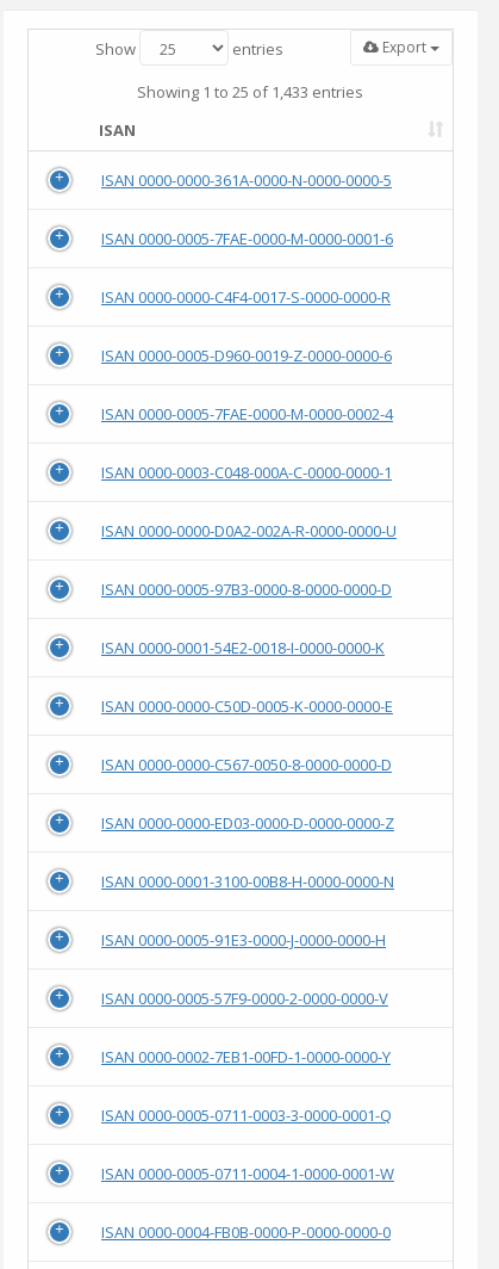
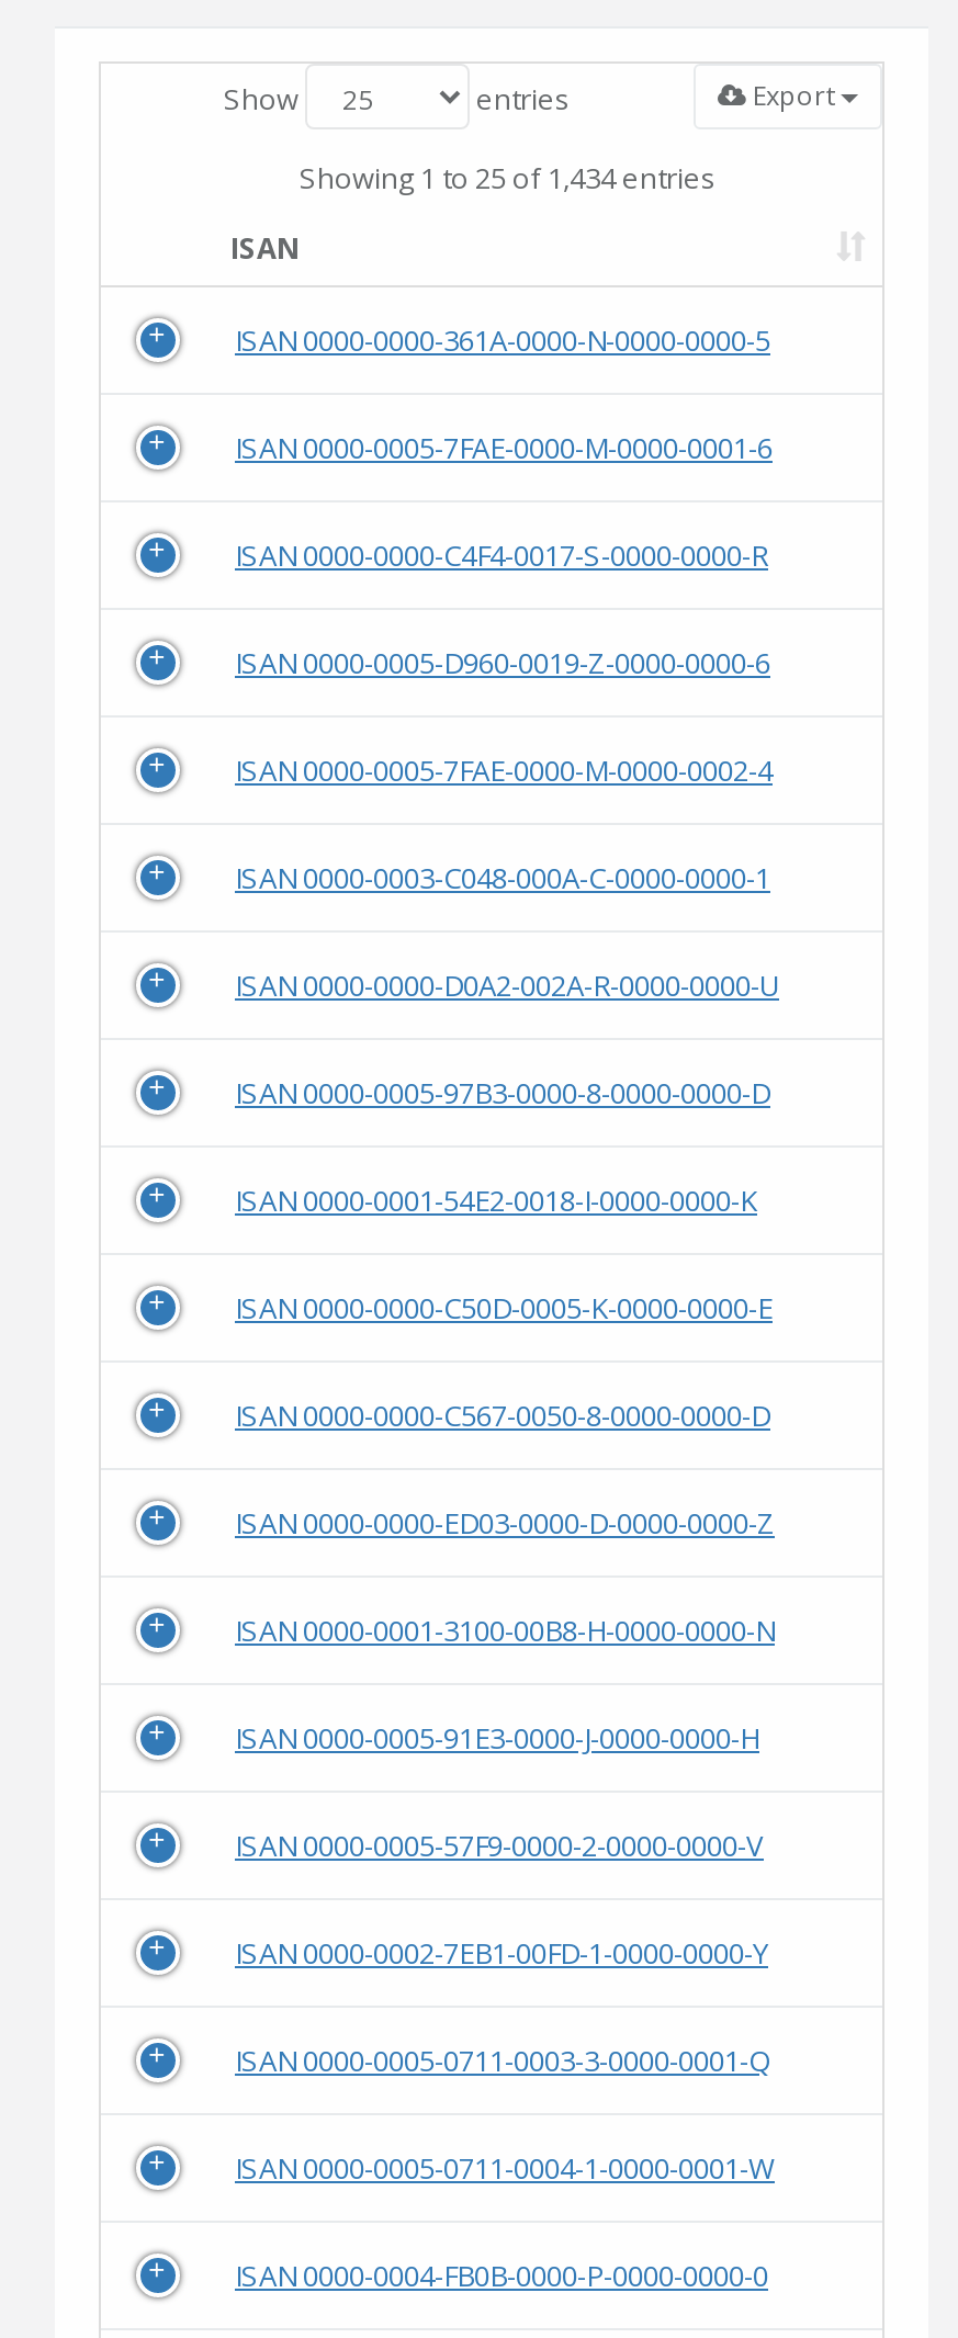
- Showing 1 to 25 of 1,433 entries
+ Showing 1 to 25 of 1,434 entries
